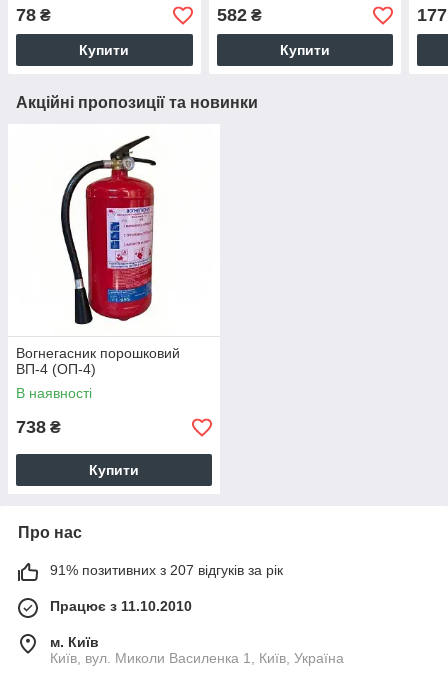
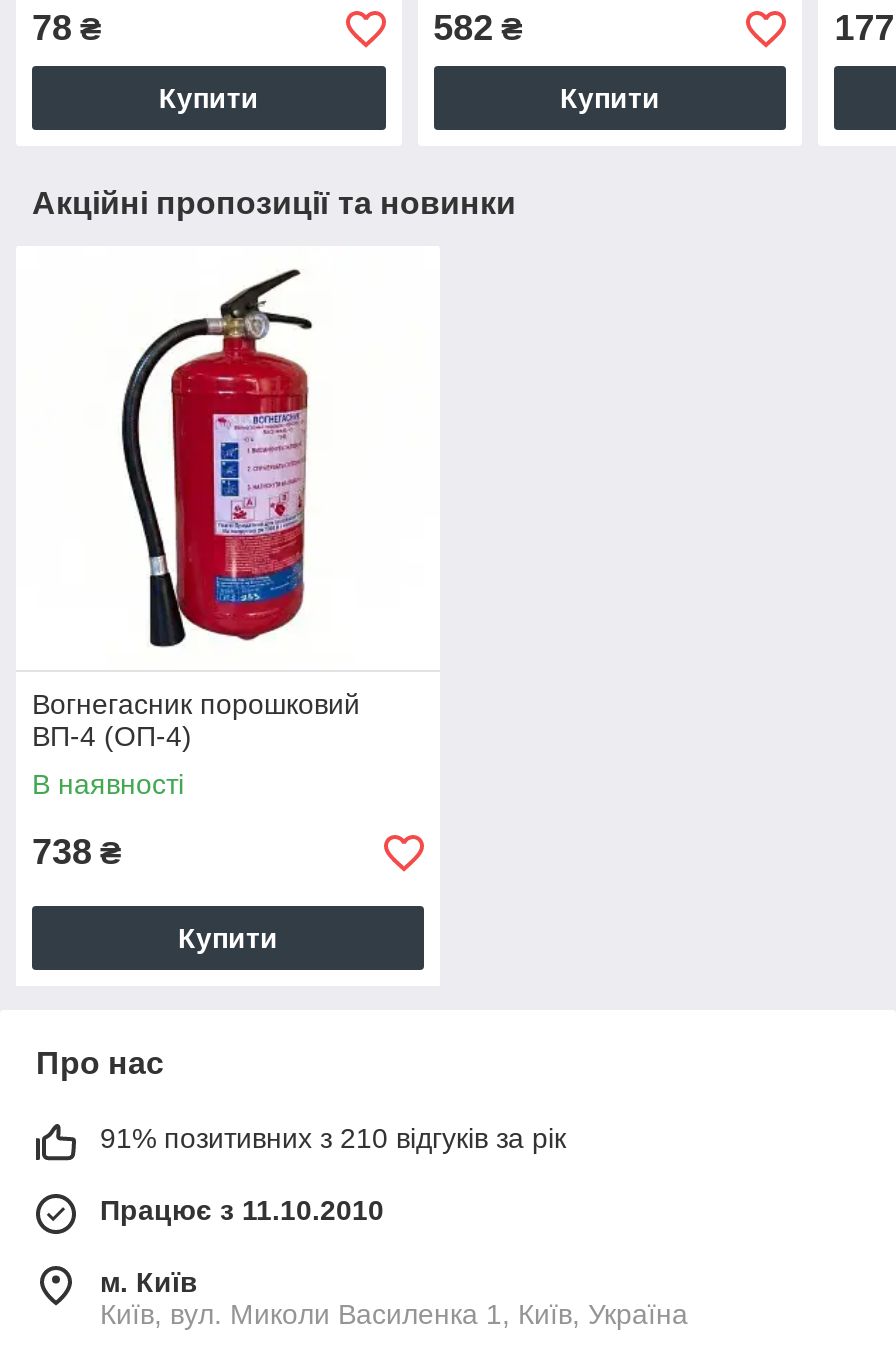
- 91% позитивних з 207 відгуків за рік
+ 91% позитивних з 210 відгуків за рік
